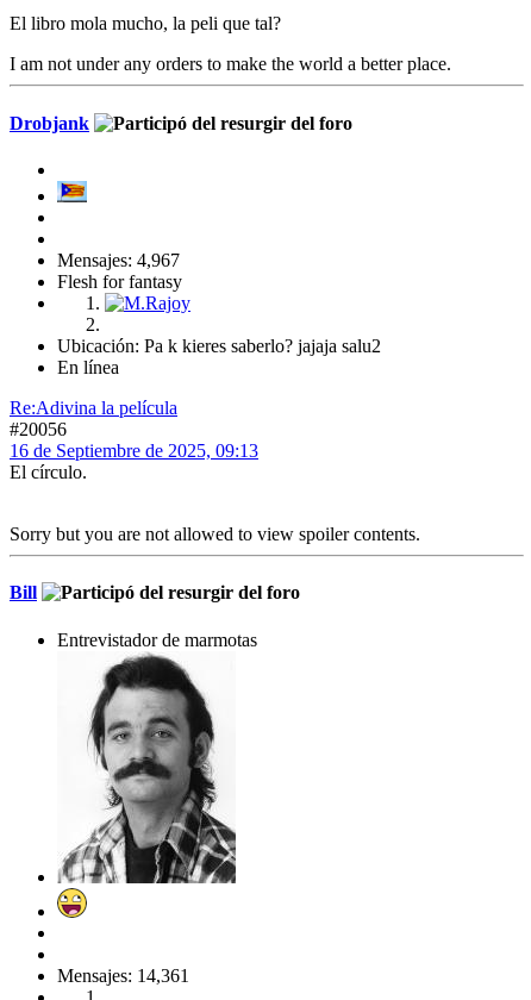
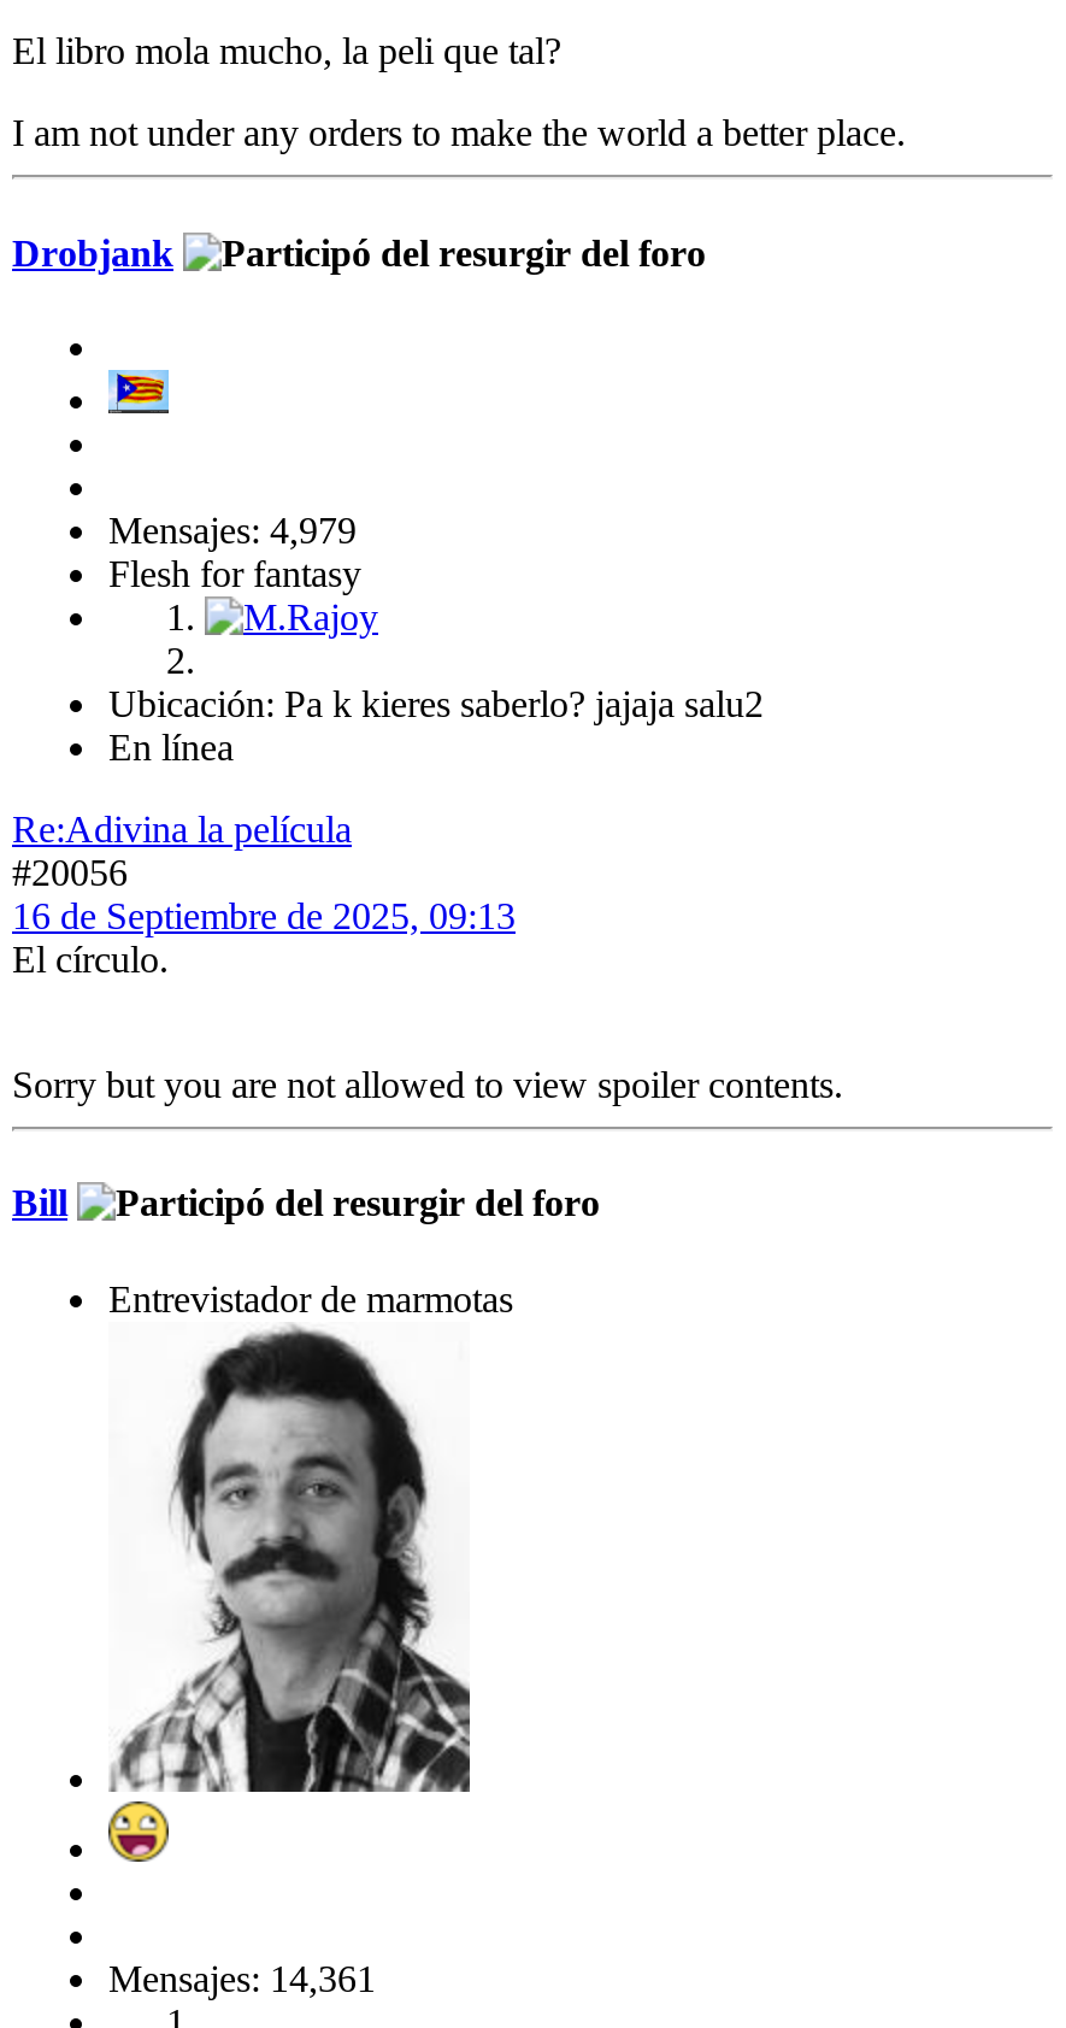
- Mensajes: 4,967
+ Mensajes: 4,979
